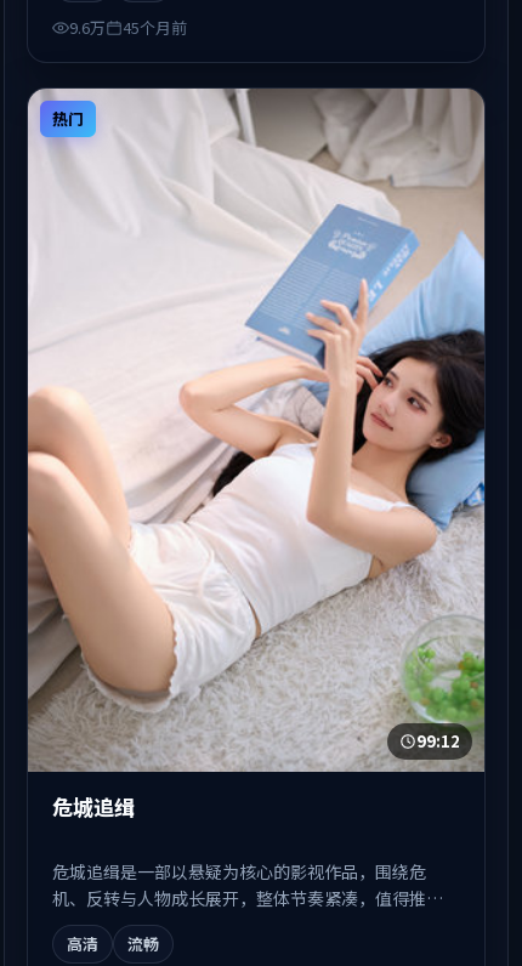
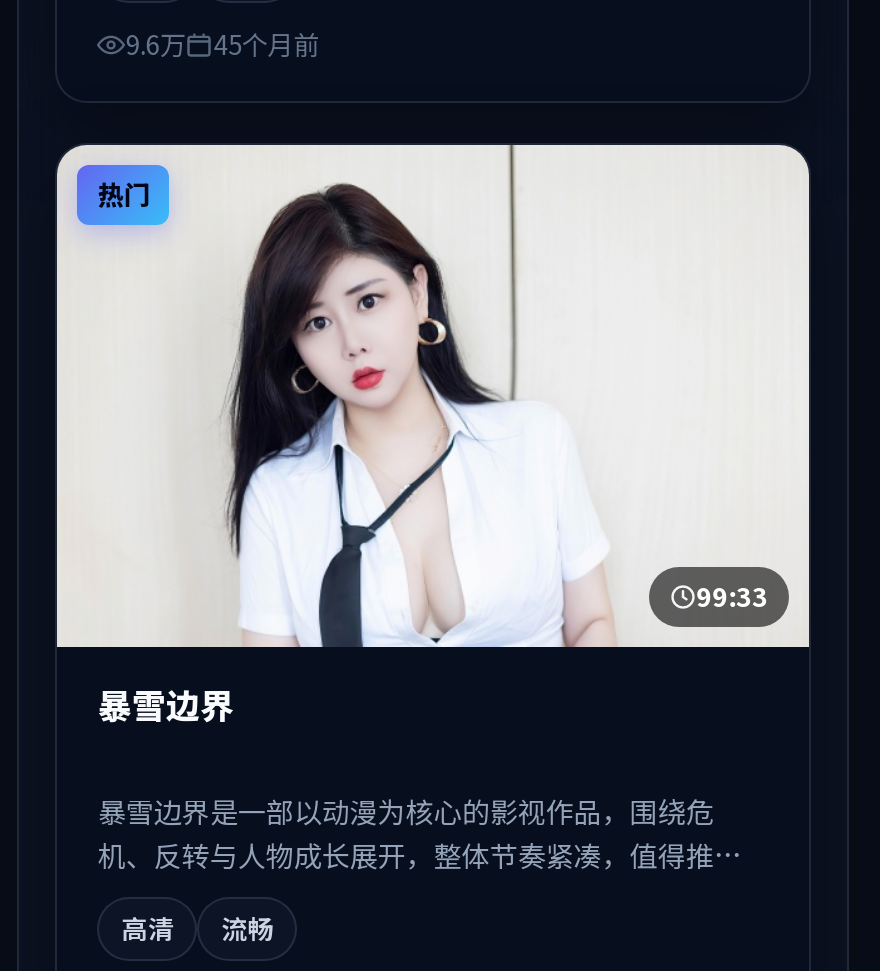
- [image]
- 99:12
+ [image]
+ 99:33

- 危城追缉
+ 暴雪边界

- 危城追缉是一部以悬疑为核心的影视作品，围绕危
+ 暴雪边界是一部以动漫为核心的影视作品，围绕危
